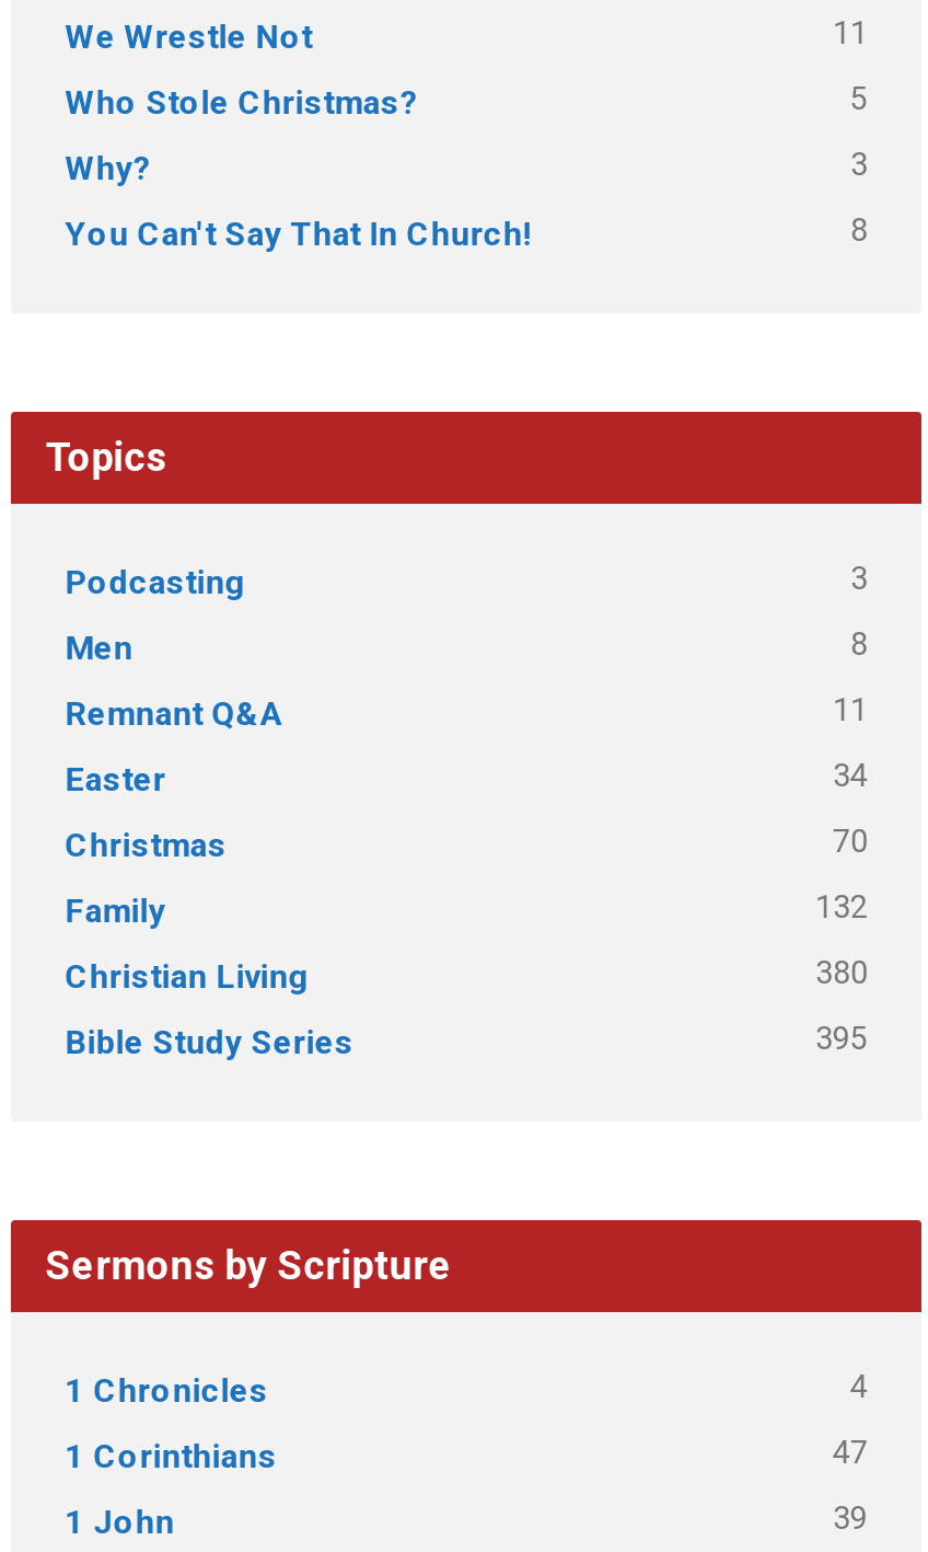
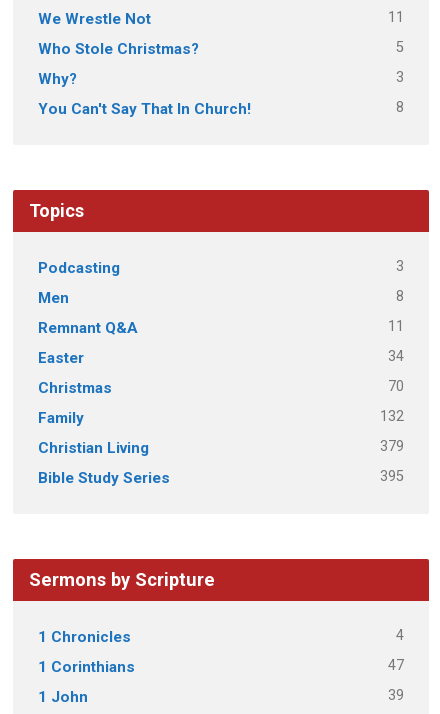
- 380
+ 379
